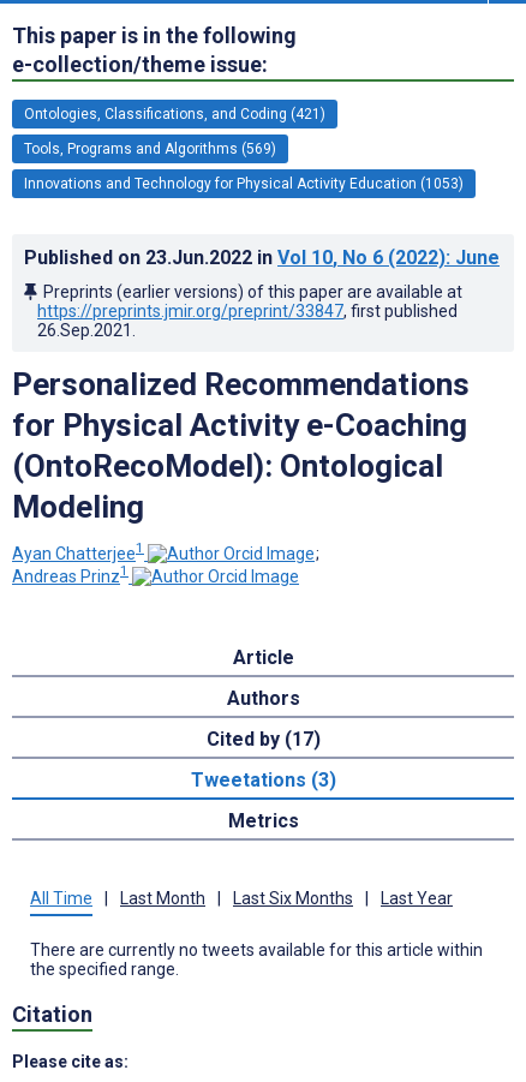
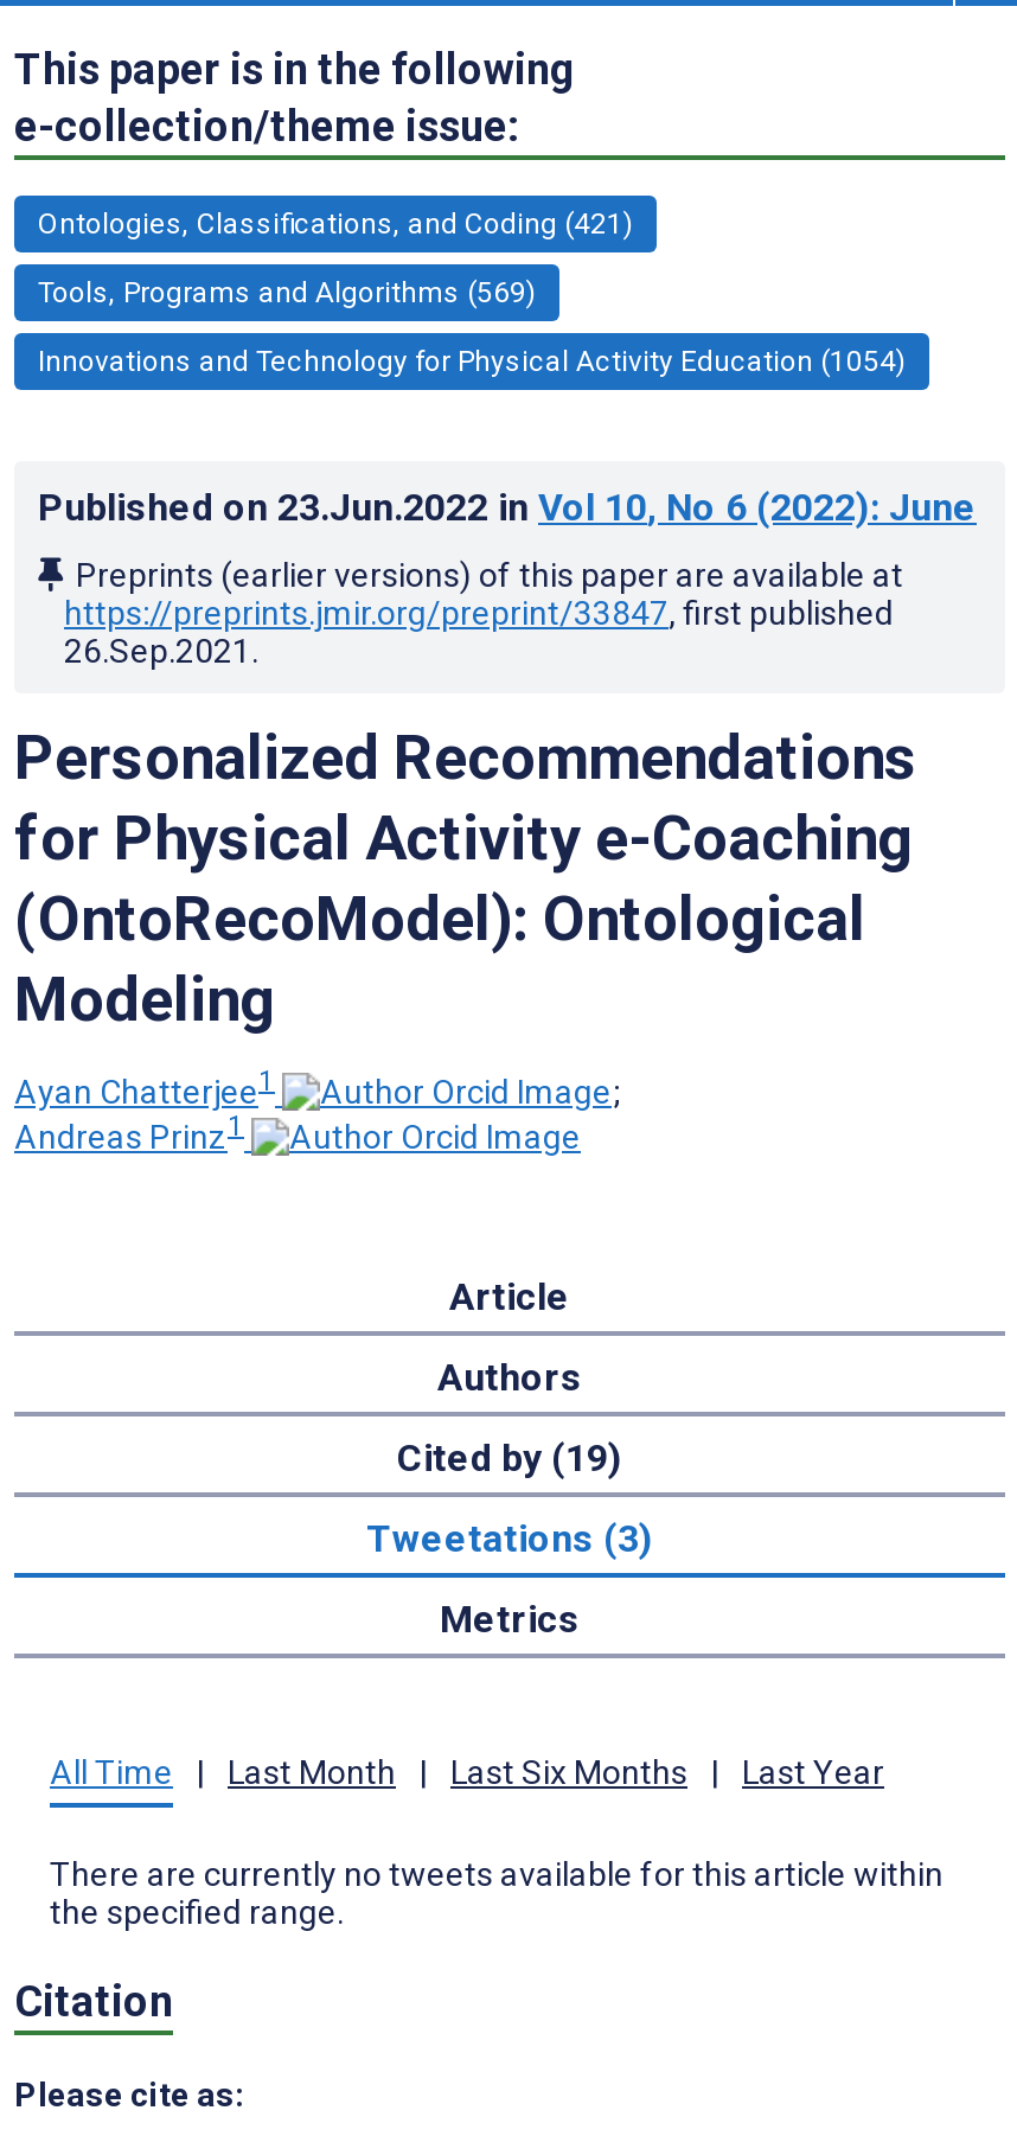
- Innovations and Technology for Physical Activity Education (1053)
+ Innovations and Technology for Physical Activity Education (1054)

- Cited by (17)
+ Cited by (19)
